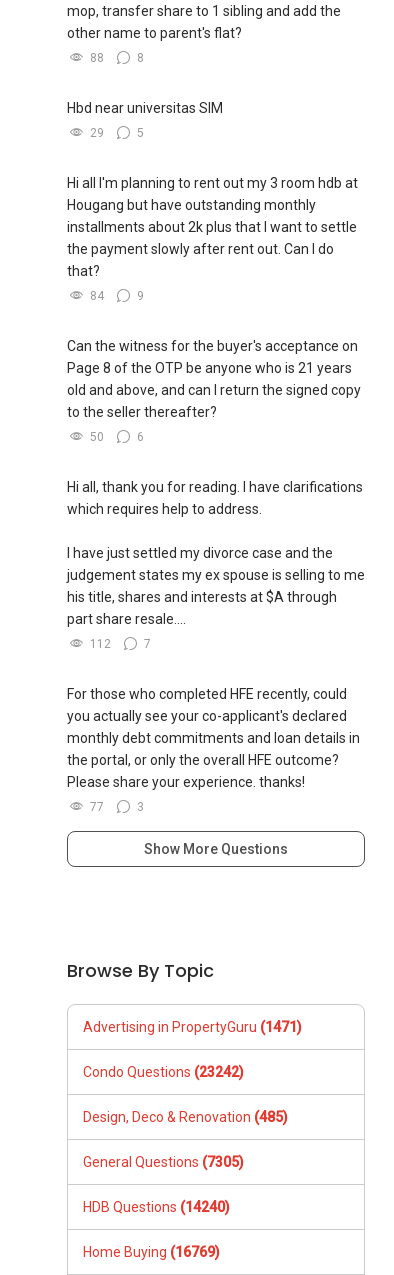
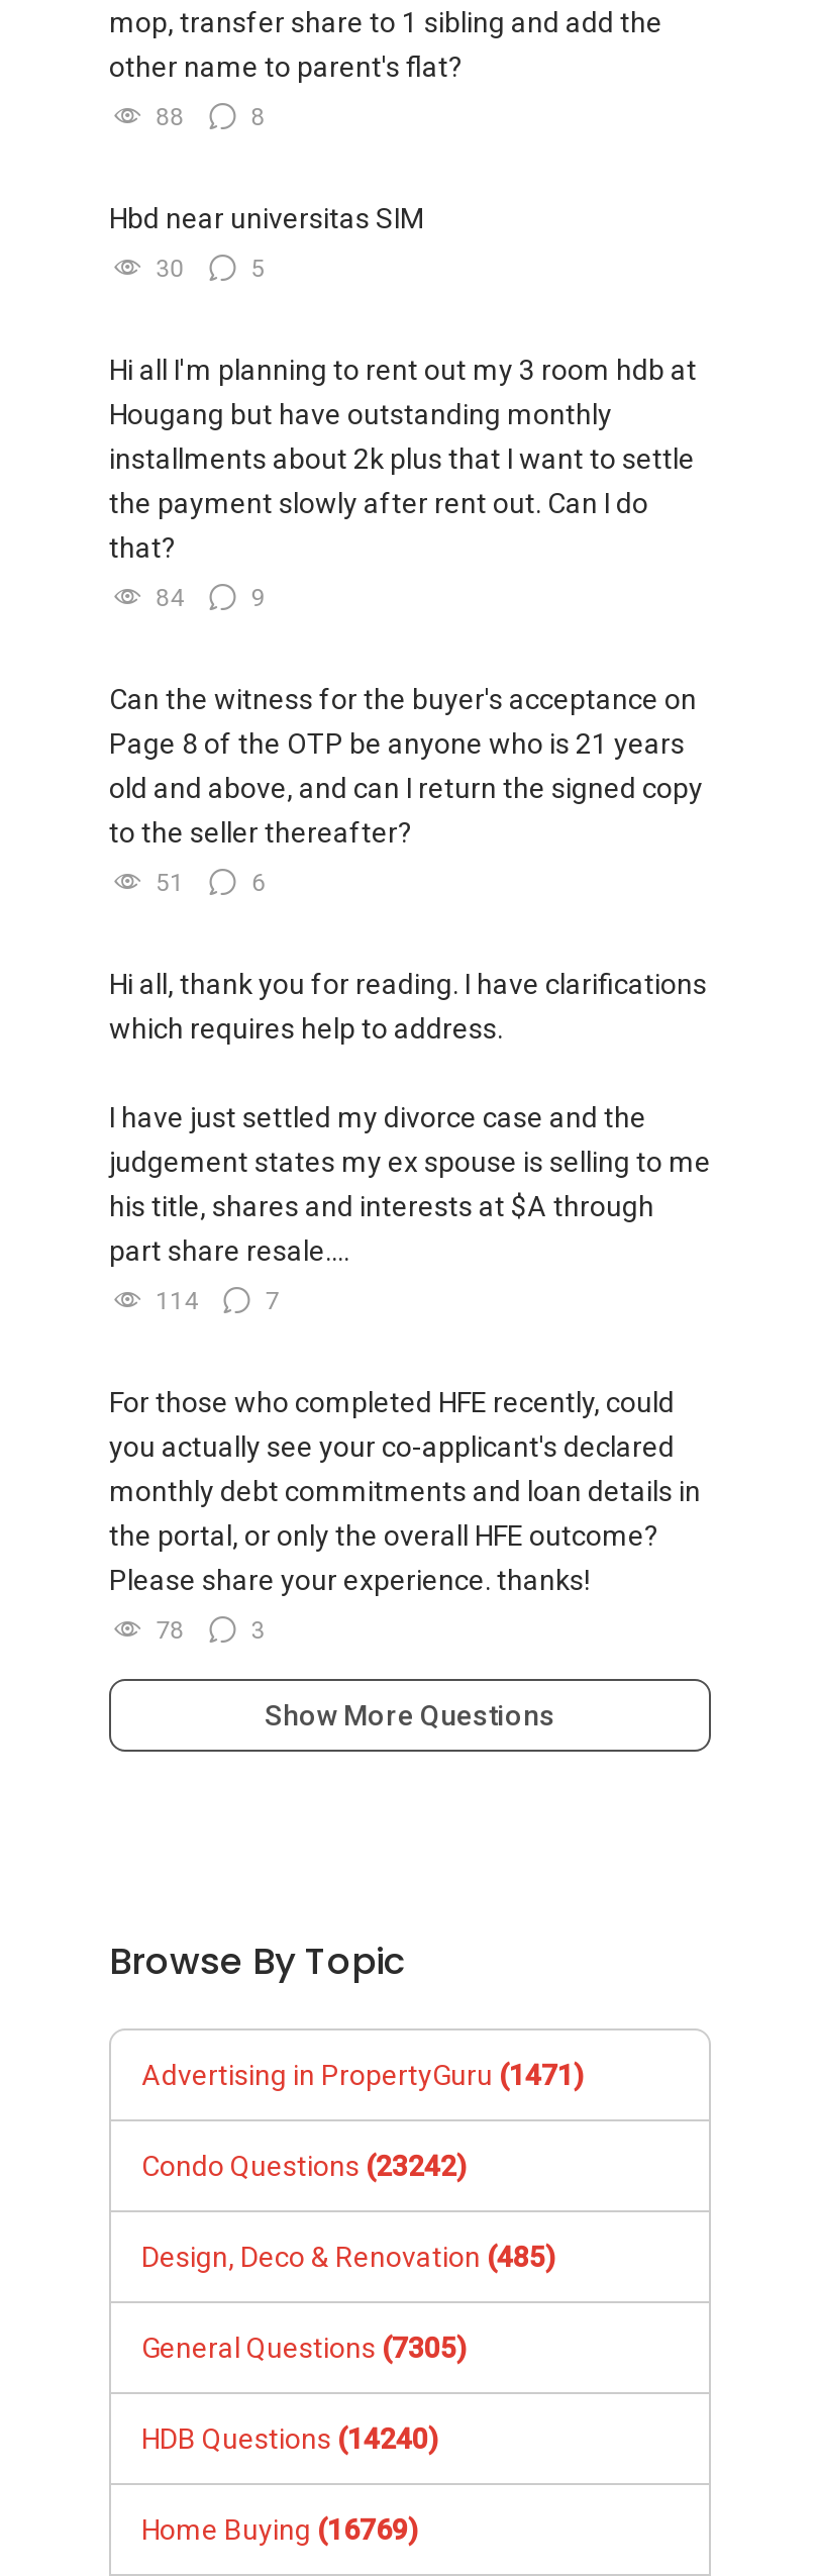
- 29
+ 30

- 50
+ 51

- 112
+ 114

- 77
+ 78
